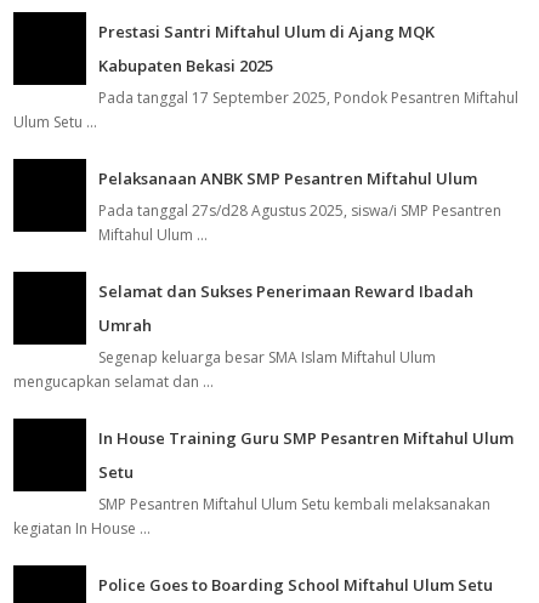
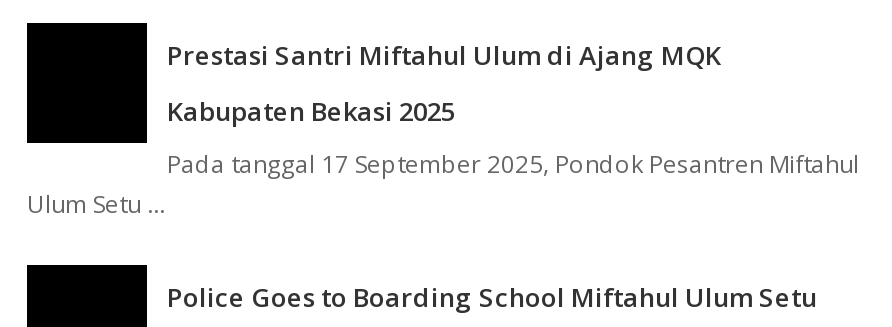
- Pelaksanaan ANBK SMP Pesantren Miftahul Ulum
- Pada tanggal 27s/d28 Agustus 2025, siswa/i SMP Pesantren
- Miftahul Ulum ...
- Selamat dan Sukses Penerimaan Reward Ibadah
- Umrah
- Segenap keluarga besar SMA Islam Miftahul Ulum
- mengucapkan selamat dan ...
- In House Training Guru SMP Pesantren Miftahul Ulum
- Setu
- SMP Pesantren Miftahul Ulum Setu kembali melaksanakan
- kegiatan In House ...
